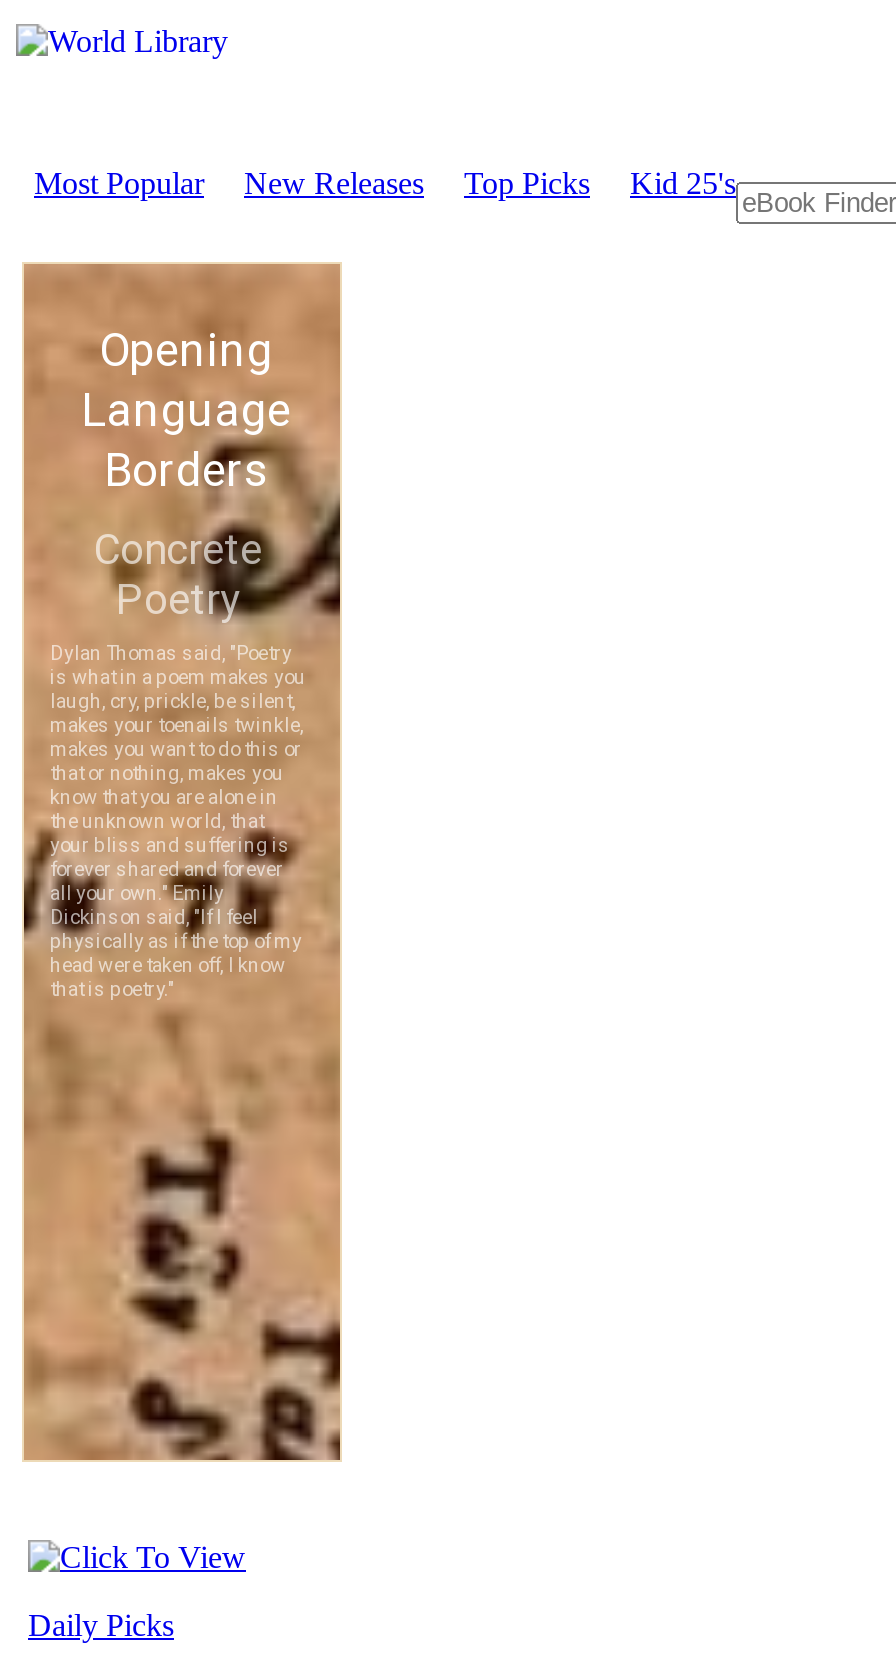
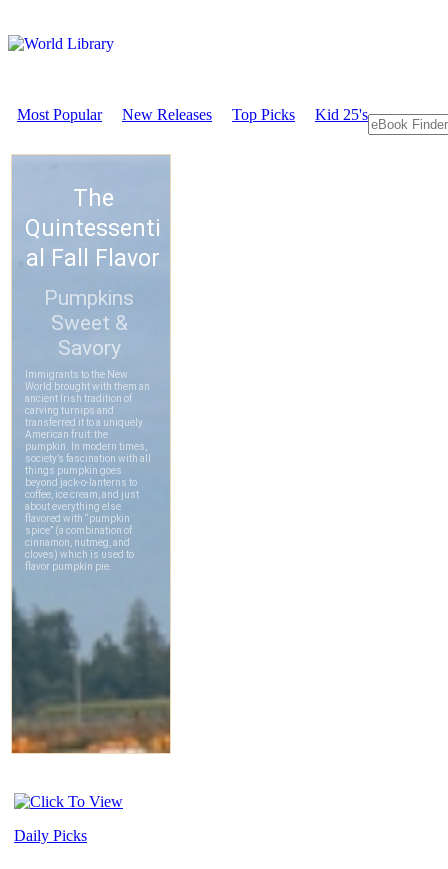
- [image]
+ [image]
